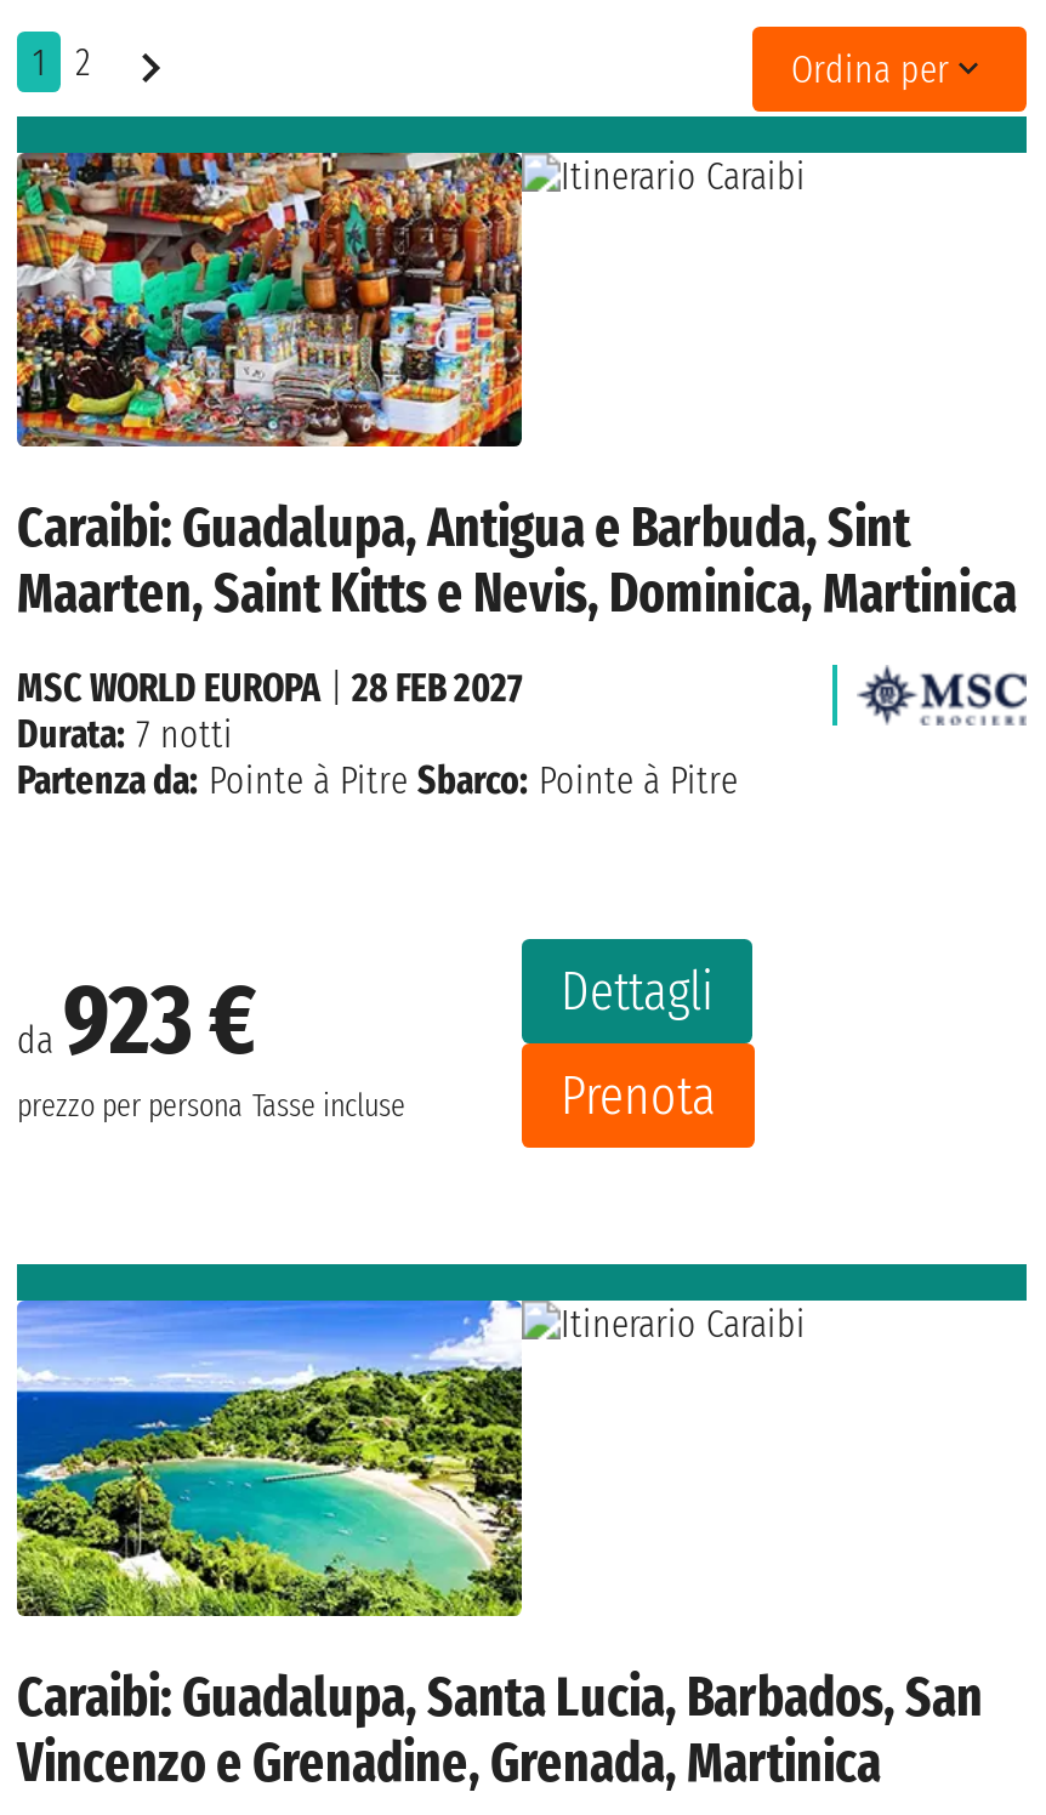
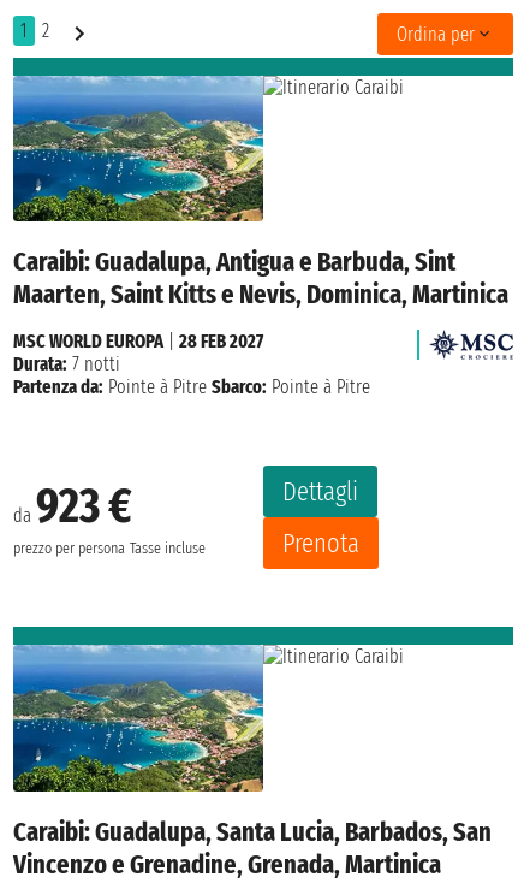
- [image]
+ [image]

- [image]
+ [image]
